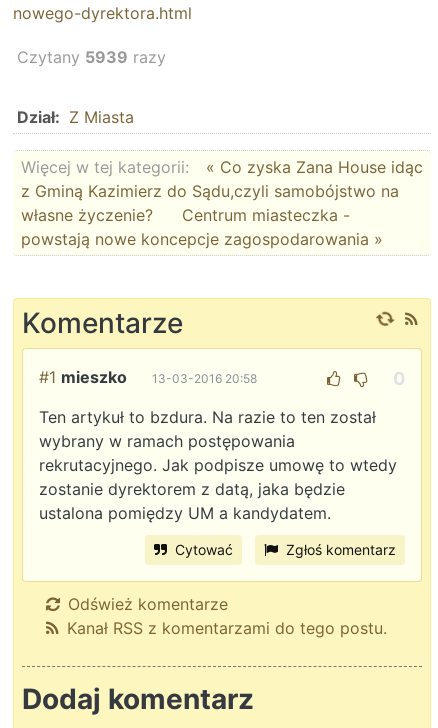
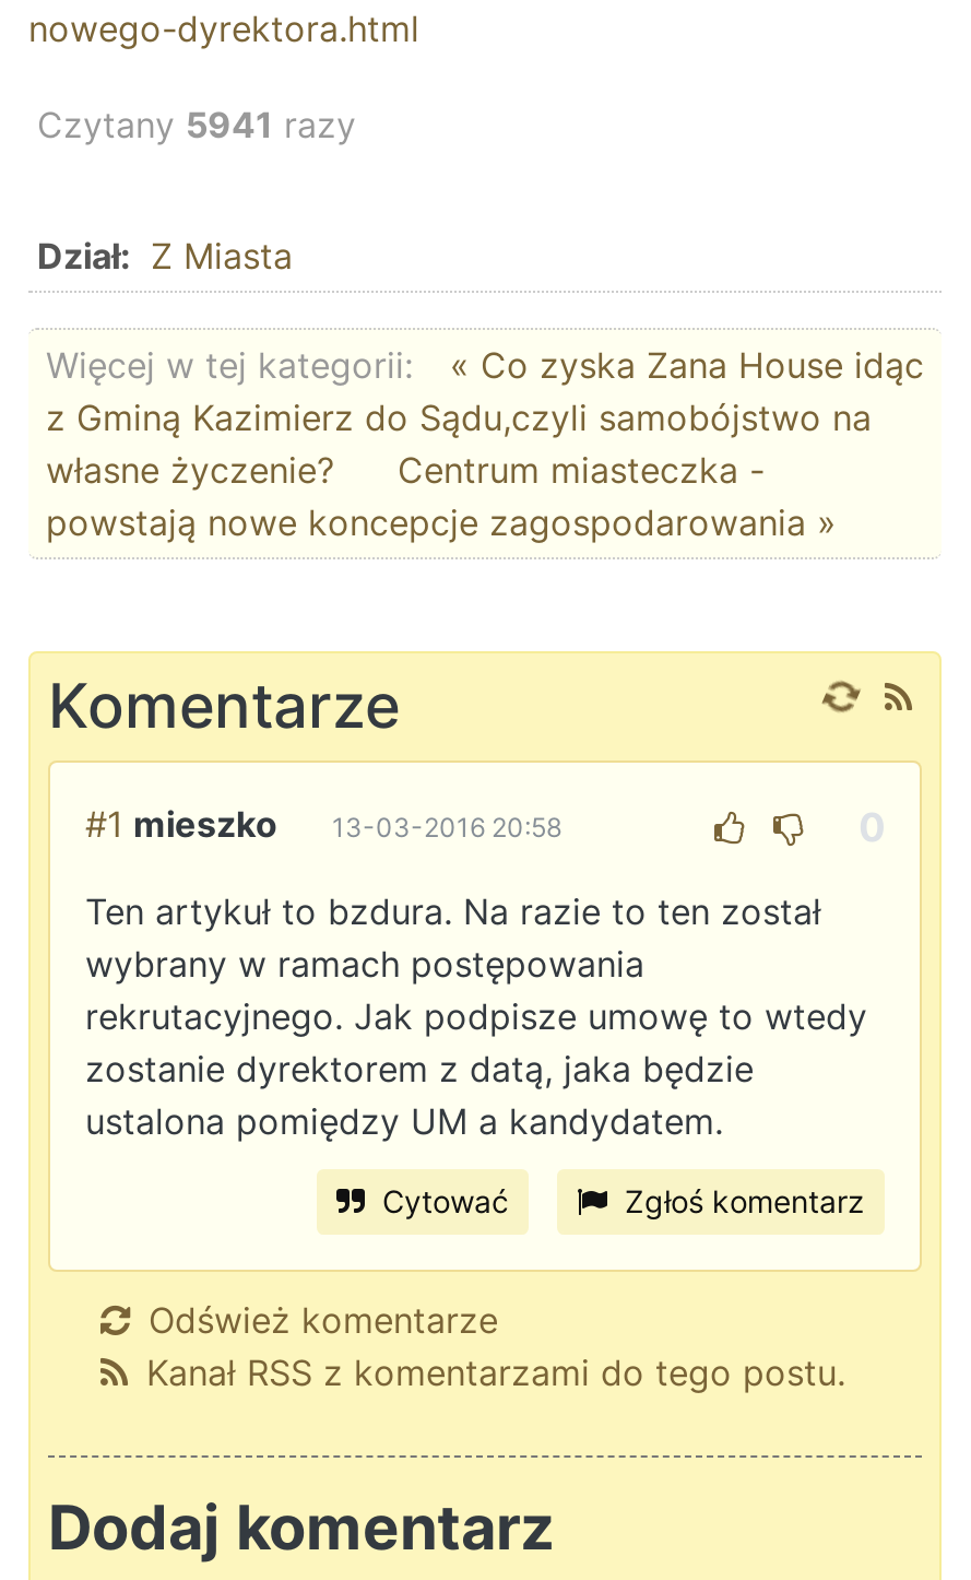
- Czytany 5939 razy
+ Czytany 5941 razy
